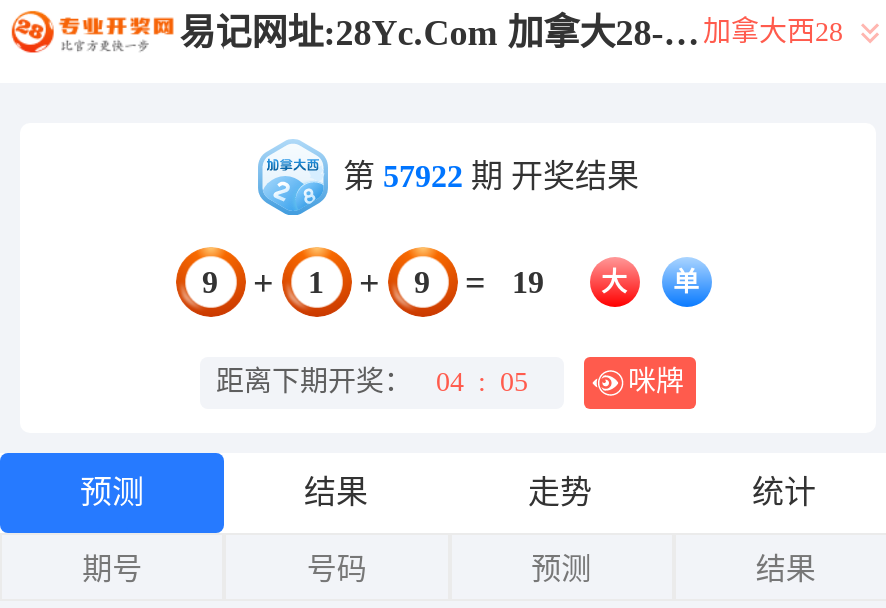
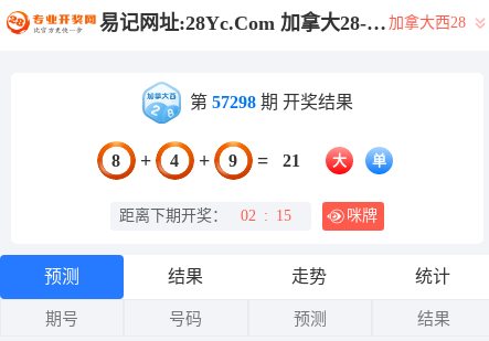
- 第57922期 开奖结果
+ 第57298期 开奖结果

- 9
+ 8

- 1
+ 4

- 19
+ 21

- 距离下期开奖： 04 : 05
+ 距离下期开奖： 02 : 15
